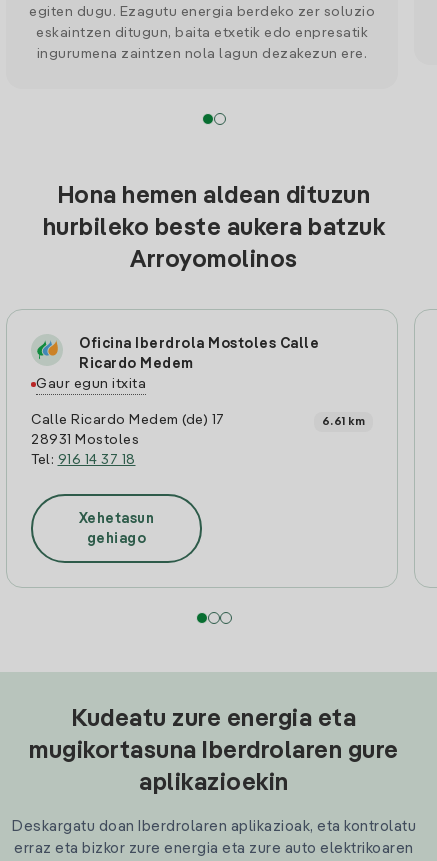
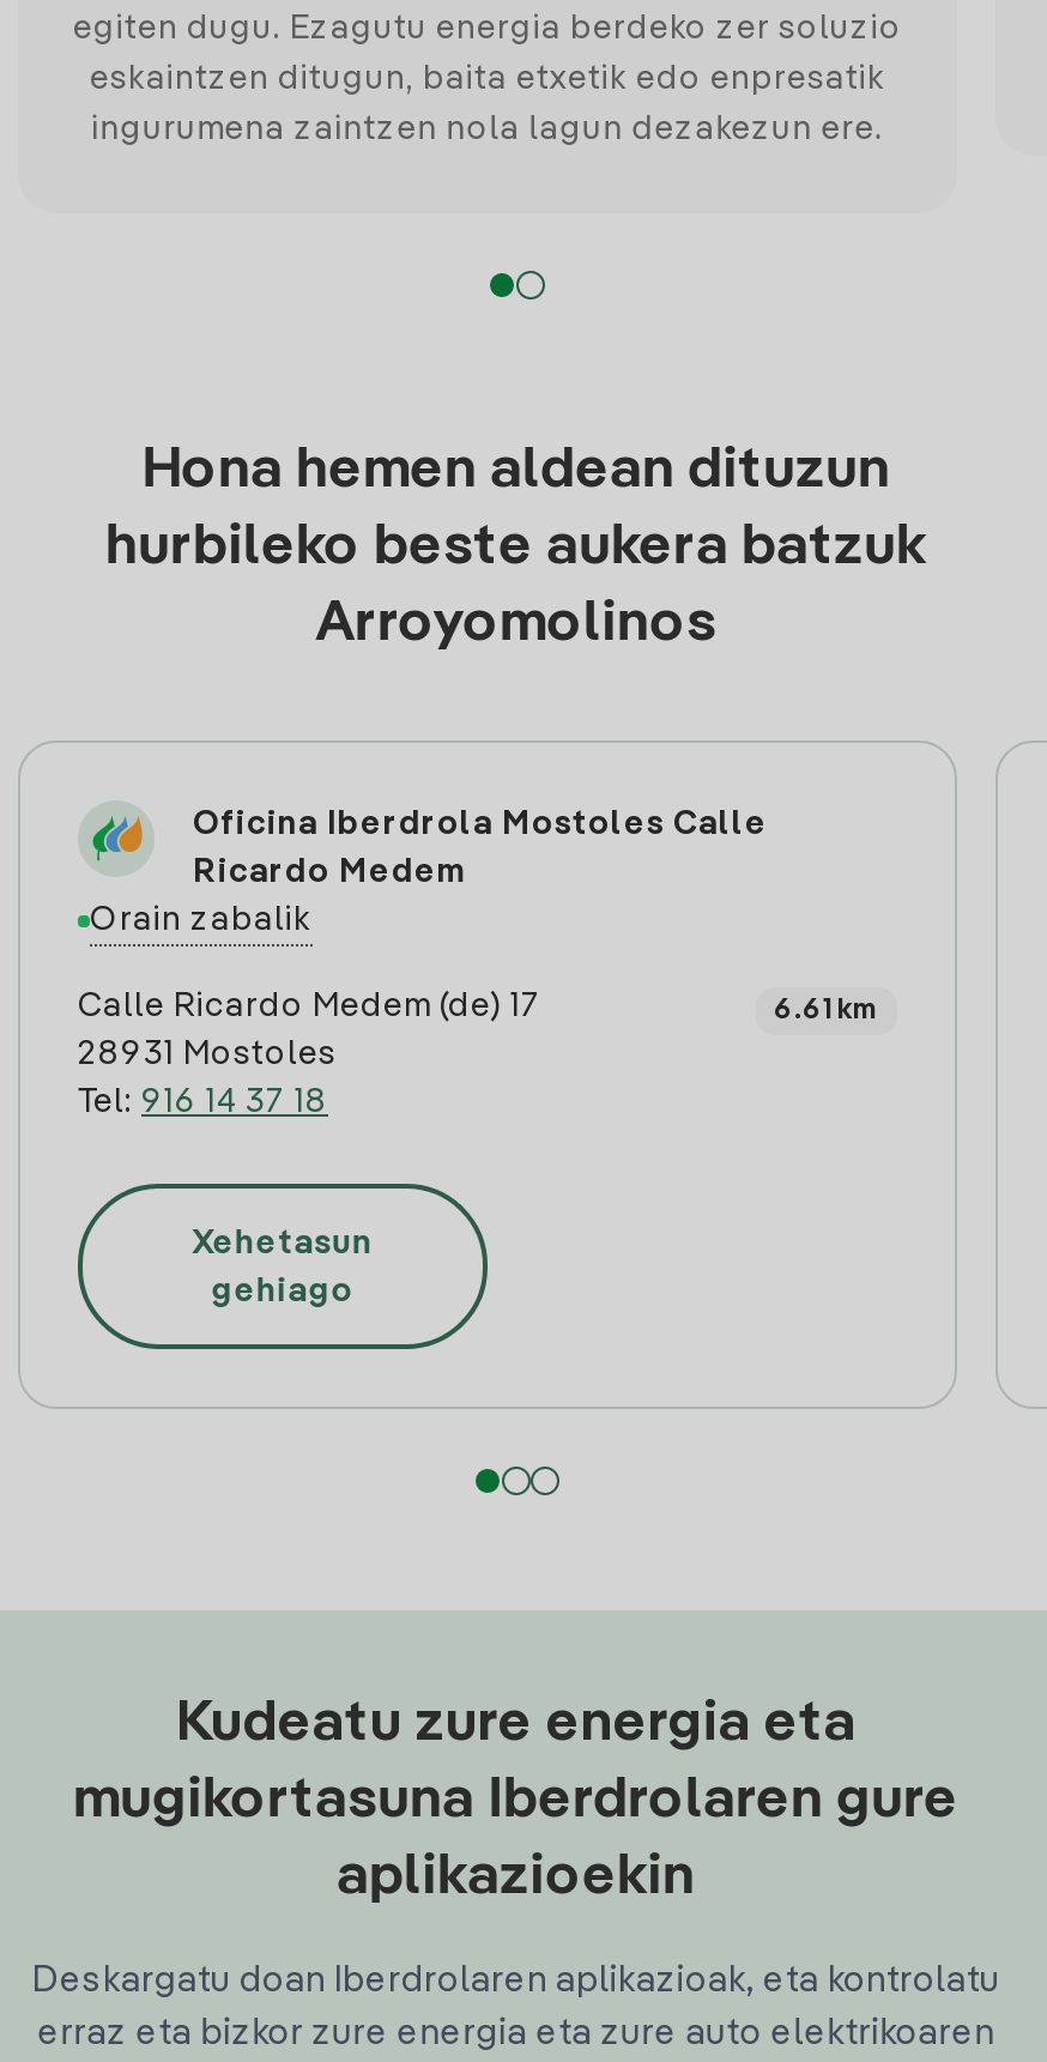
- Gaur egun itxita
+ Orain zabalik
